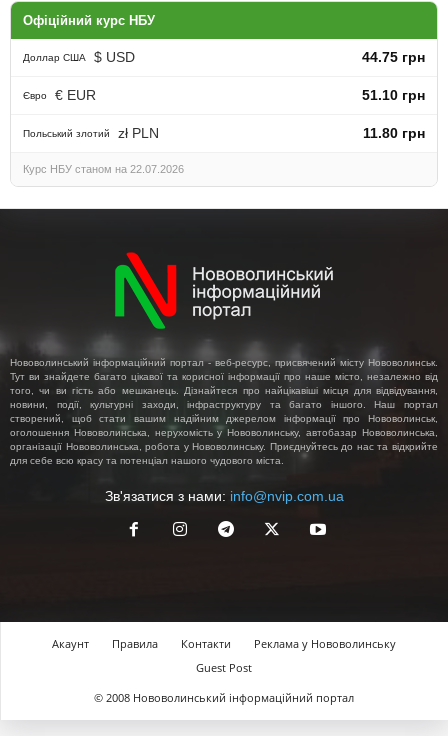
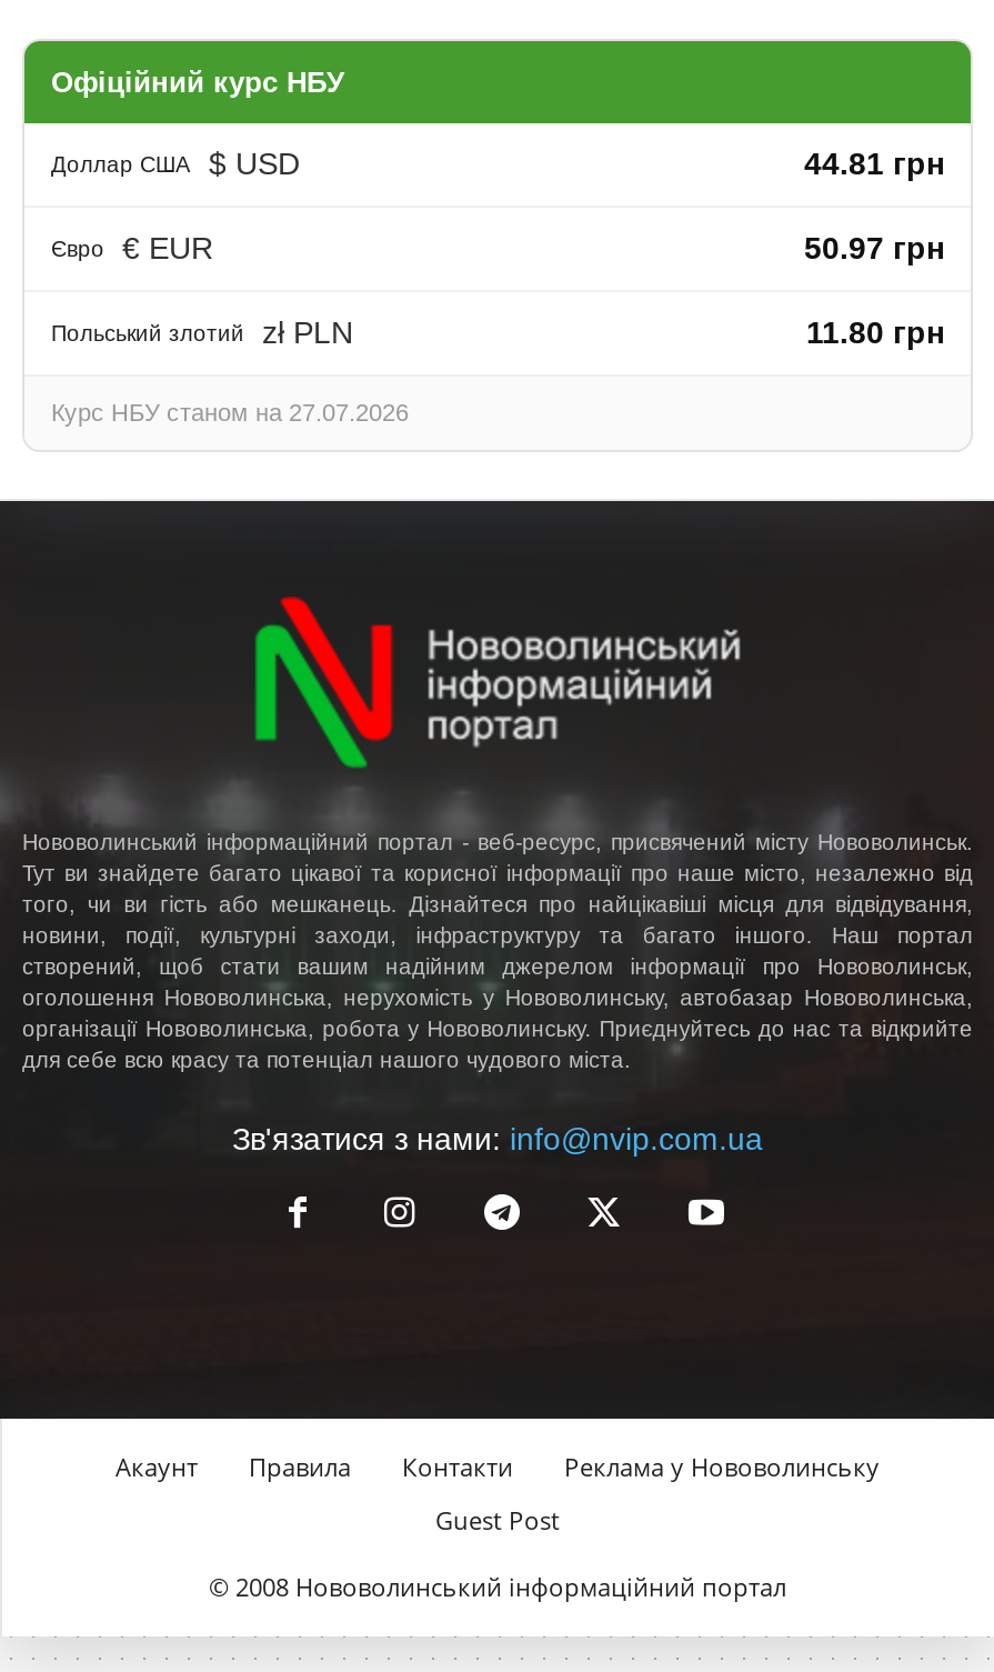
- 44.75 грн
+ 44.81 грн

- 51.10 грн
+ 50.97 грн

- Курс НБУ станом на 22.07.2026
+ Курс НБУ станом на 27.07.2026
